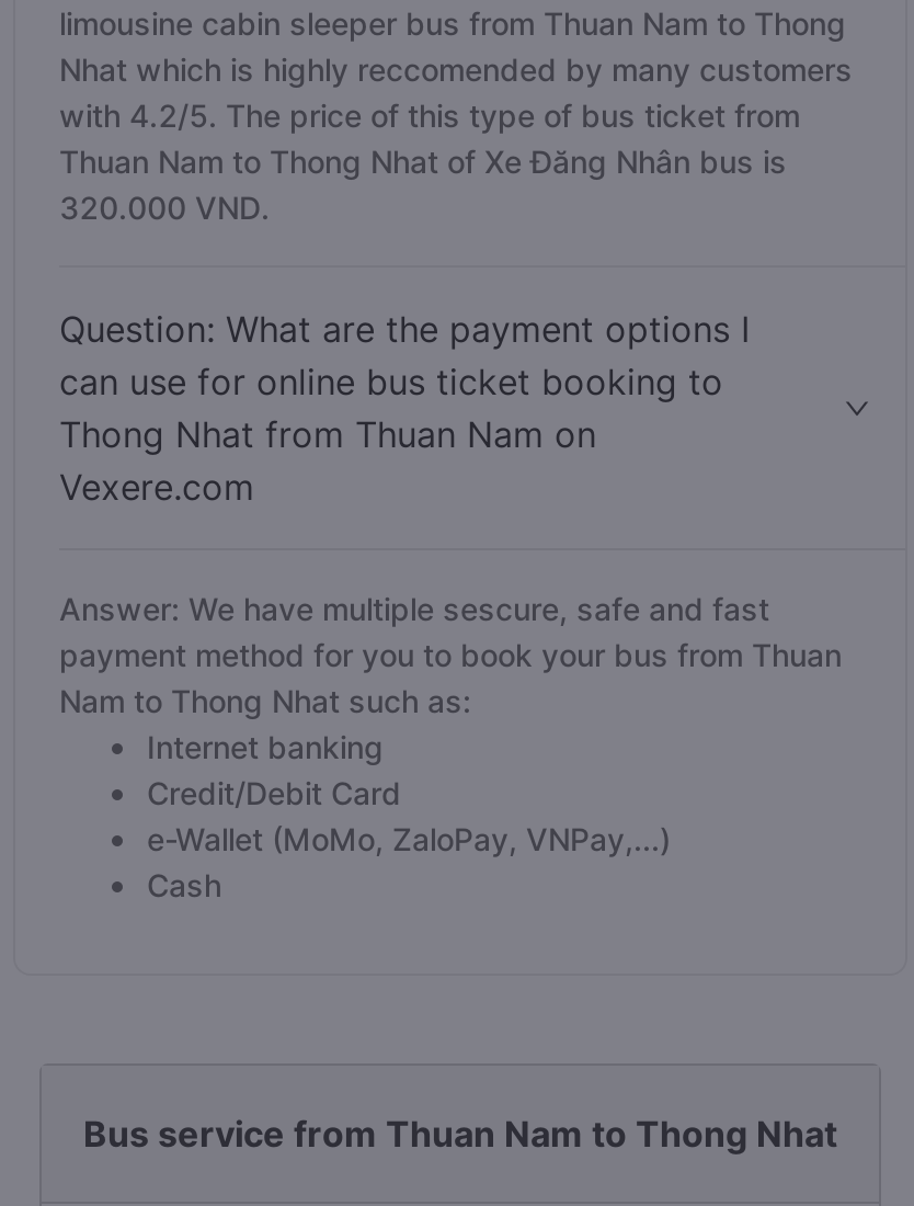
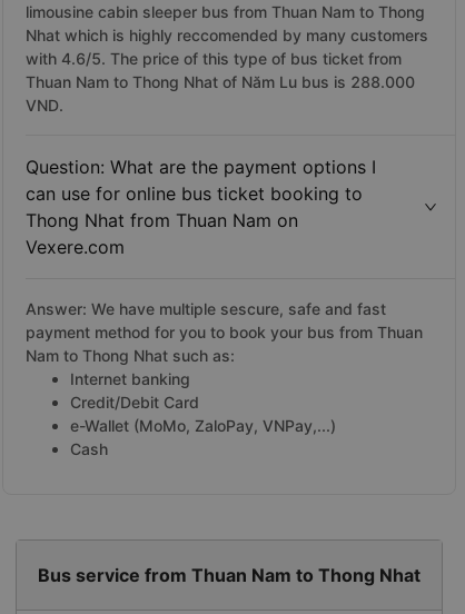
- with 4.2/5. The price of this type of bus ticket from
- Thuan Nam to Thong Nhat of Xe Đăng Nhân bus is
- 320.000 VND.
+ with 4.6/5. The price of this type of bus ticket from
+ Thuan Nam to Thong Nhat of Năm Lu bus is 288.000
+ VND.
